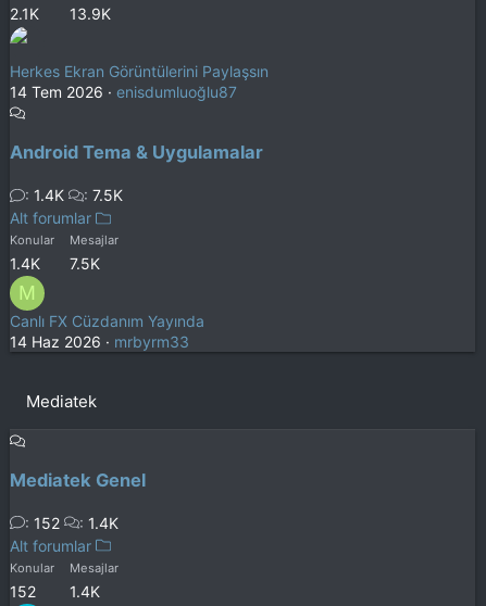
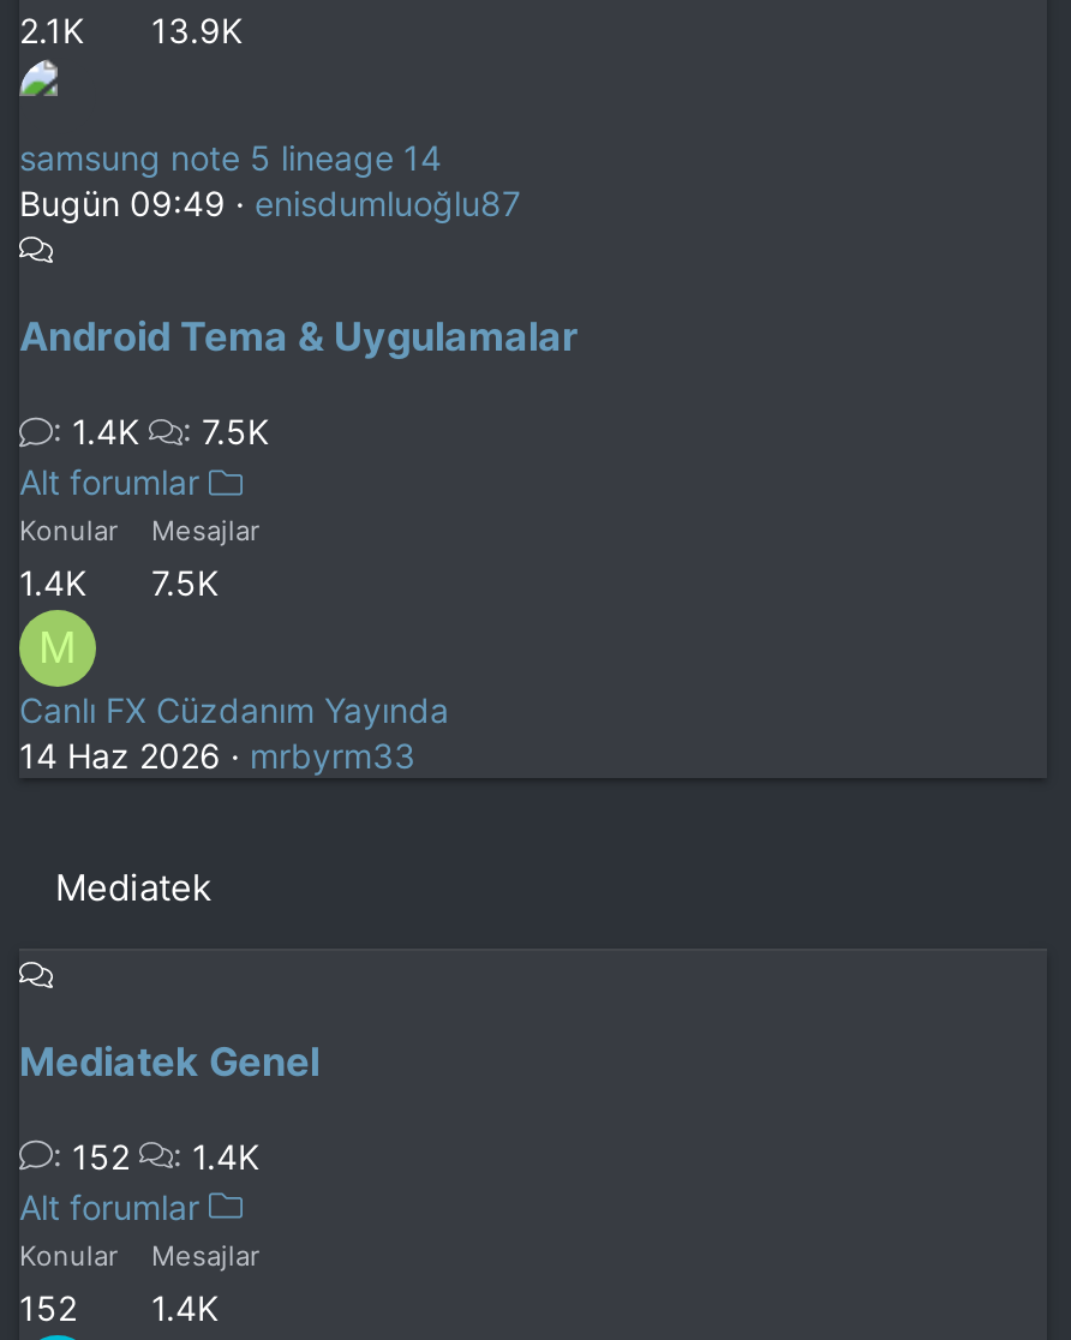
- Herkes Ekran Görüntülerini Paylaşsın
- 14 Tem 2026
+ samsung note 5 lineage 14
+ Bugün 09:49
